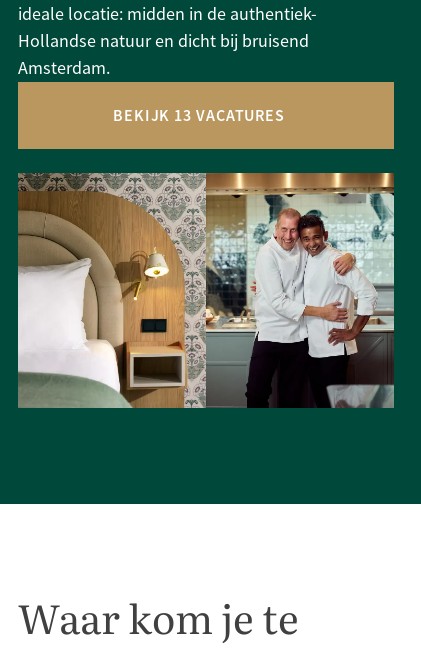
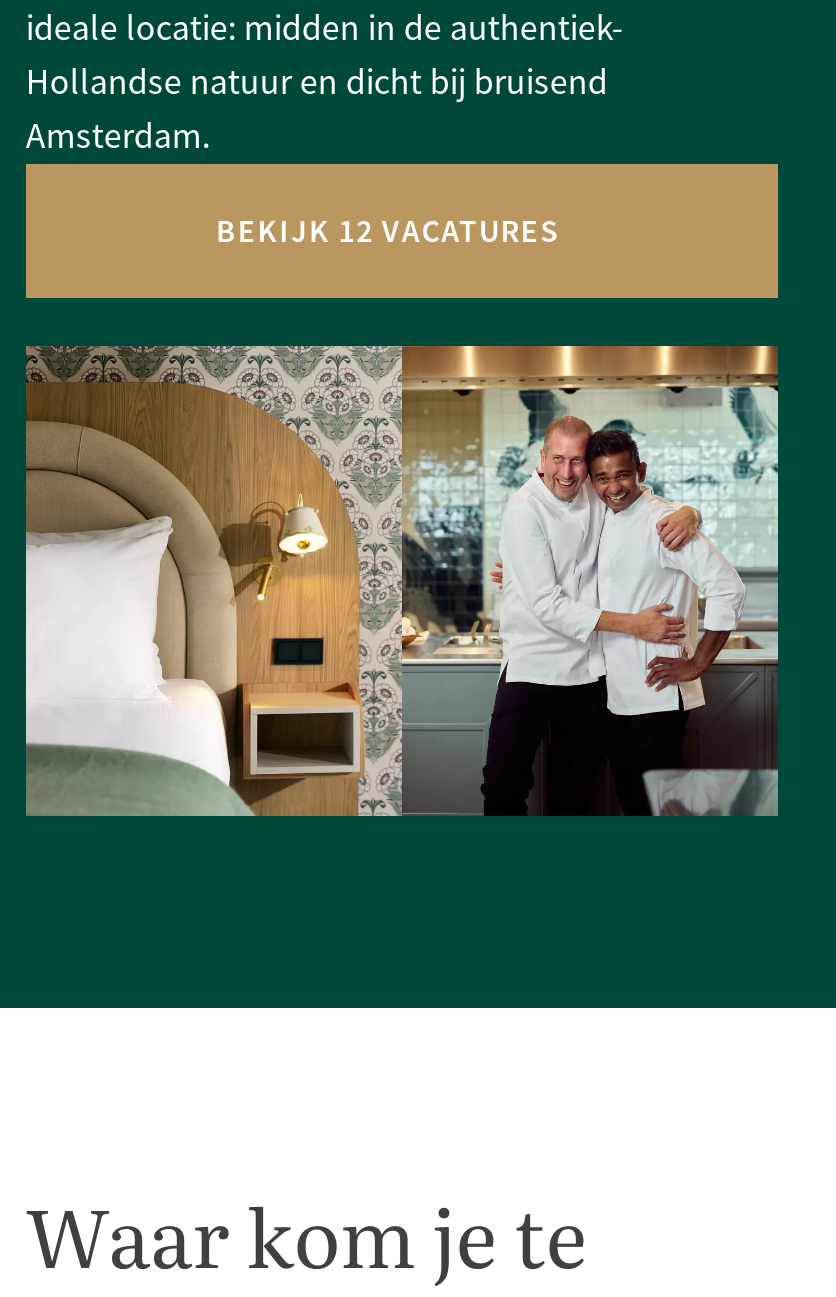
- BEKIJK 13 VACATURES
+ BEKIJK 12 VACATURES
